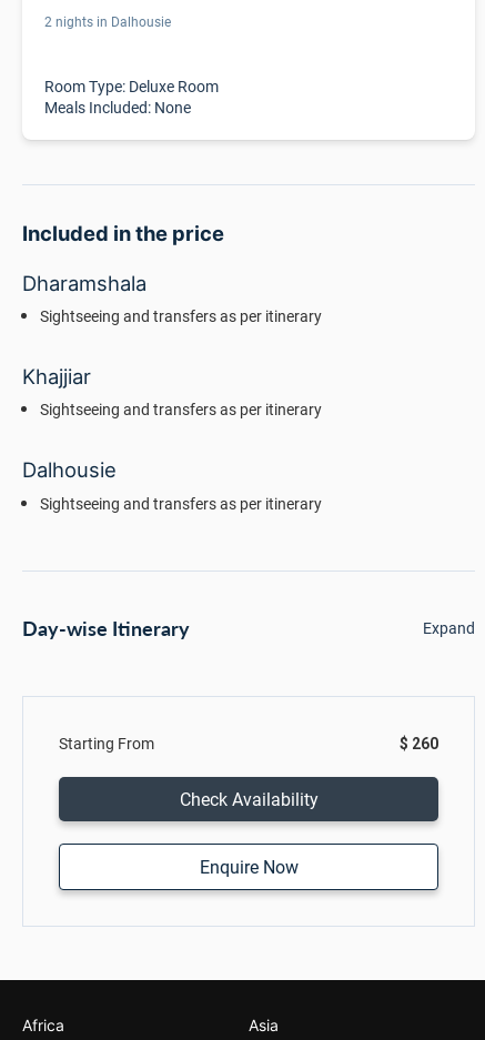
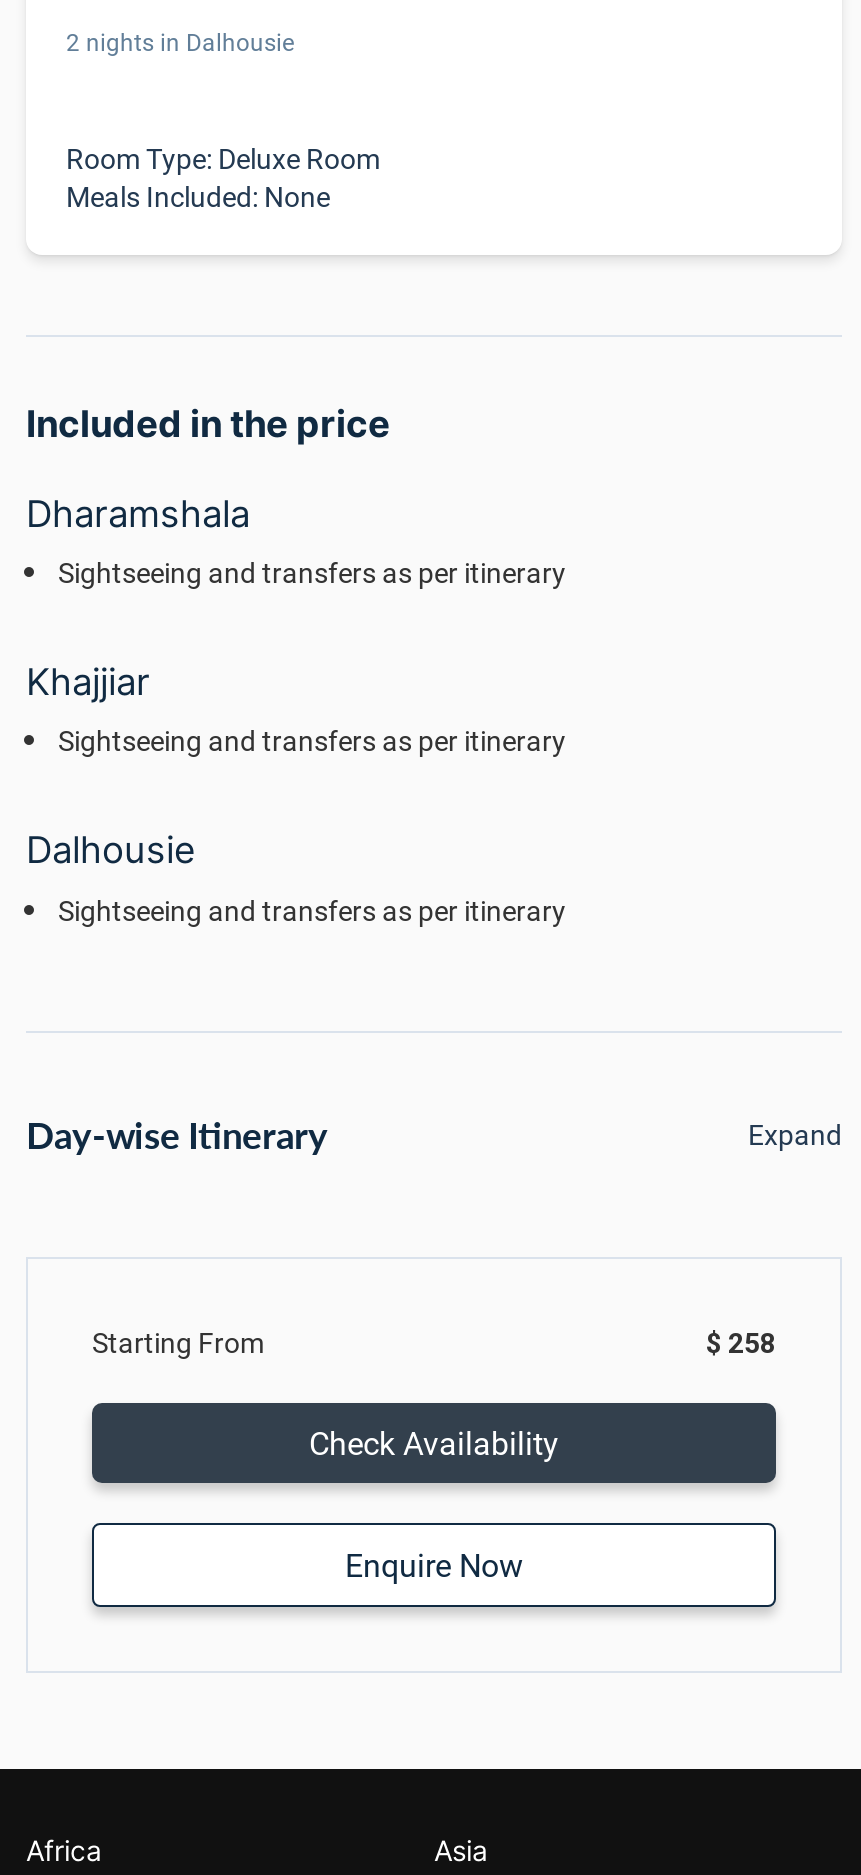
- $ 260
+ $ 258
